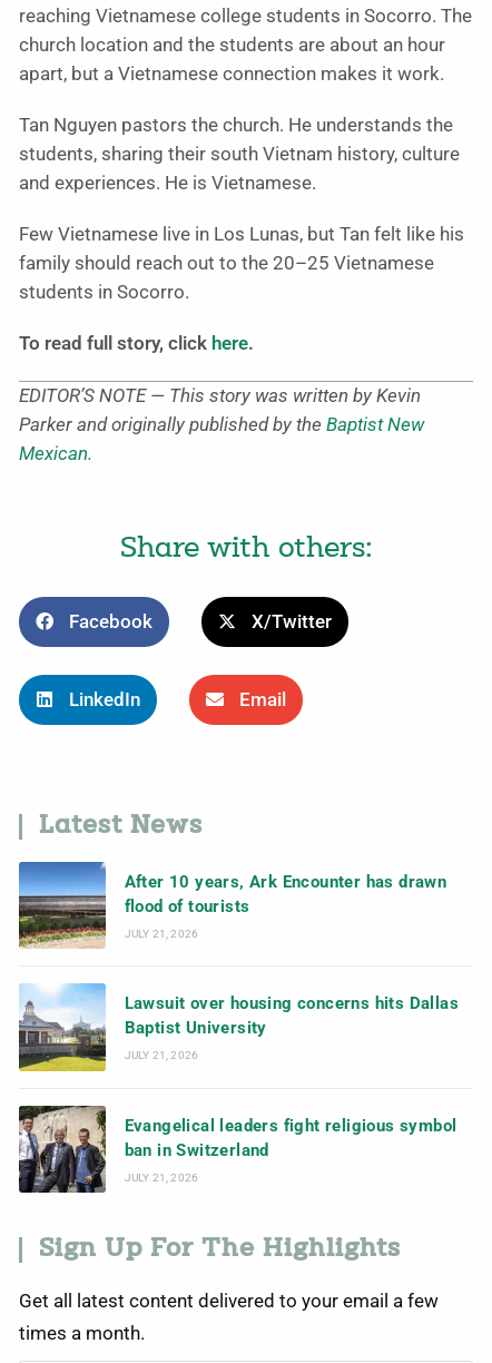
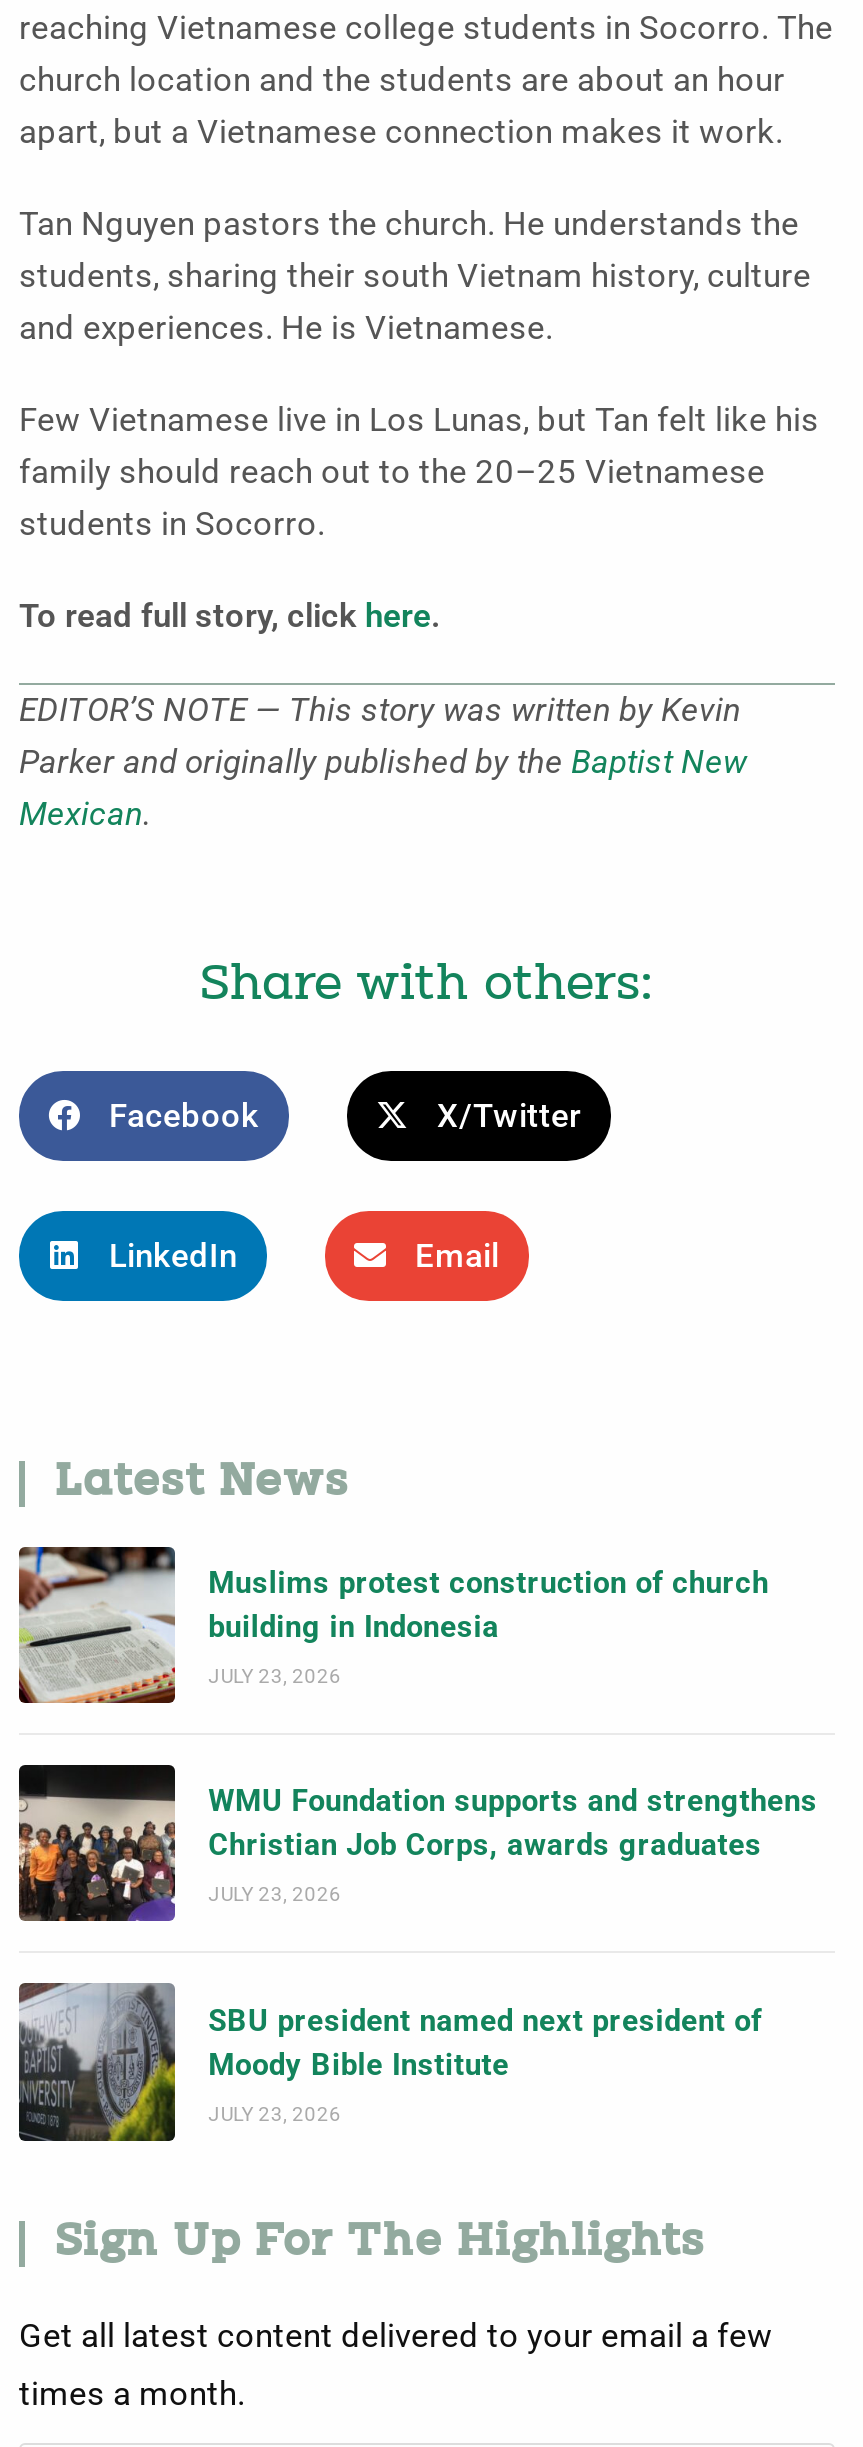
- [image]
- After 10 years, Ark Encounter has drawn
- flood of tourists
+ [image]
+ Muslims protest construction of church
+ building in Indonesia

- JULY 21, 2026
+ JULY 23, 2026

- [image]
- Lawsuit over housing concerns hits Dallas
- Baptist University
+ [image]
+ WMU Foundation supports and strengthens
+ Christian Job Corps, awards graduates

- JULY 21, 2026
+ JULY 23, 2026

- [image]
- Evangelical leaders fight religious symbol
- ban in Switzerland
+ [image]
+ SBU president named next president of
+ Moody Bible Institute

- JULY 21, 2026
+ JULY 23, 2026
